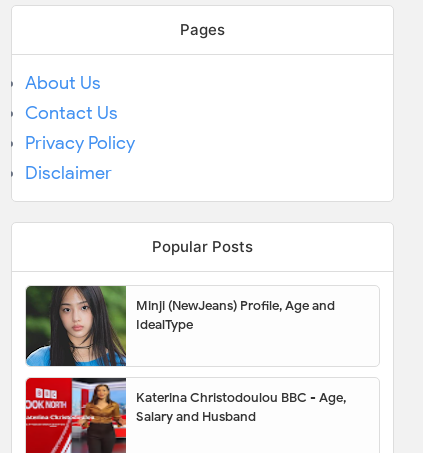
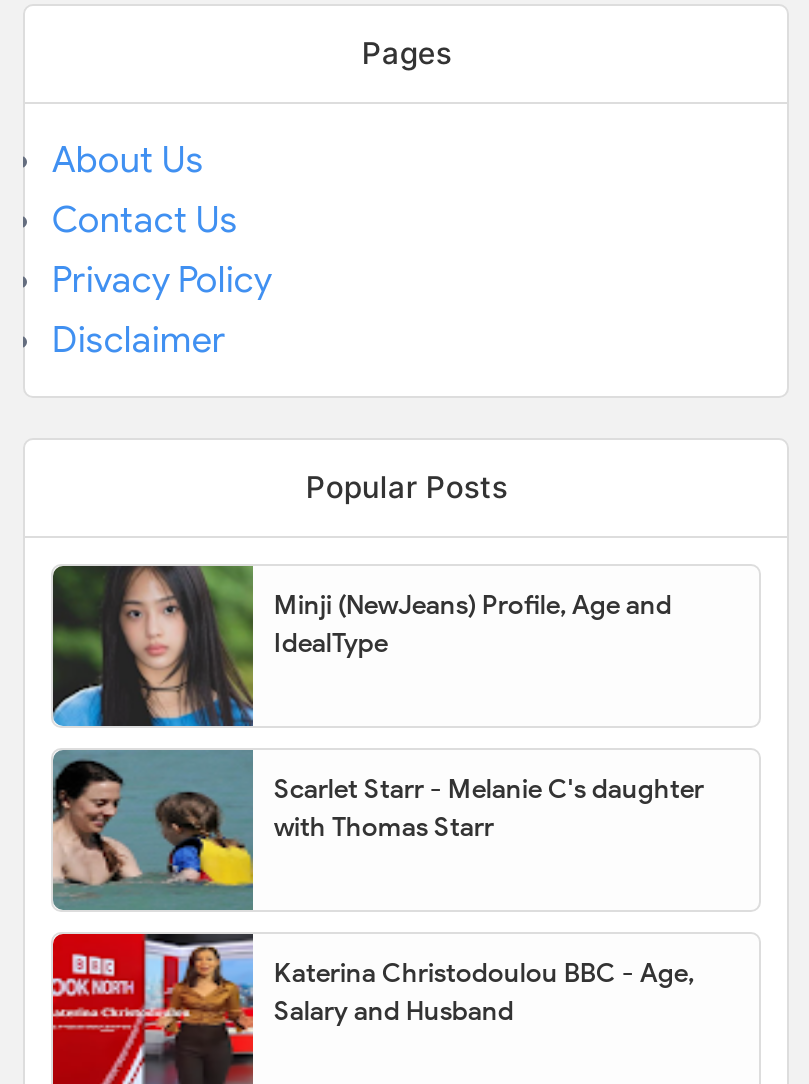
+ [image]
+ Scarlet Starr - Melanie C's daughter
+ with Thomas Starr
